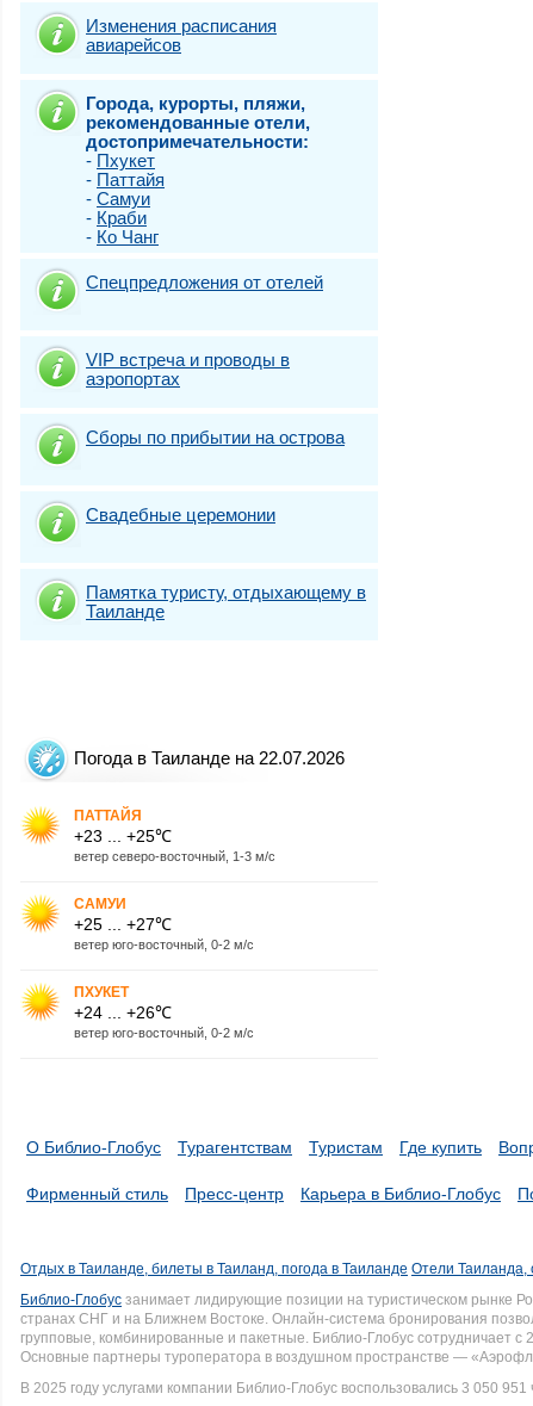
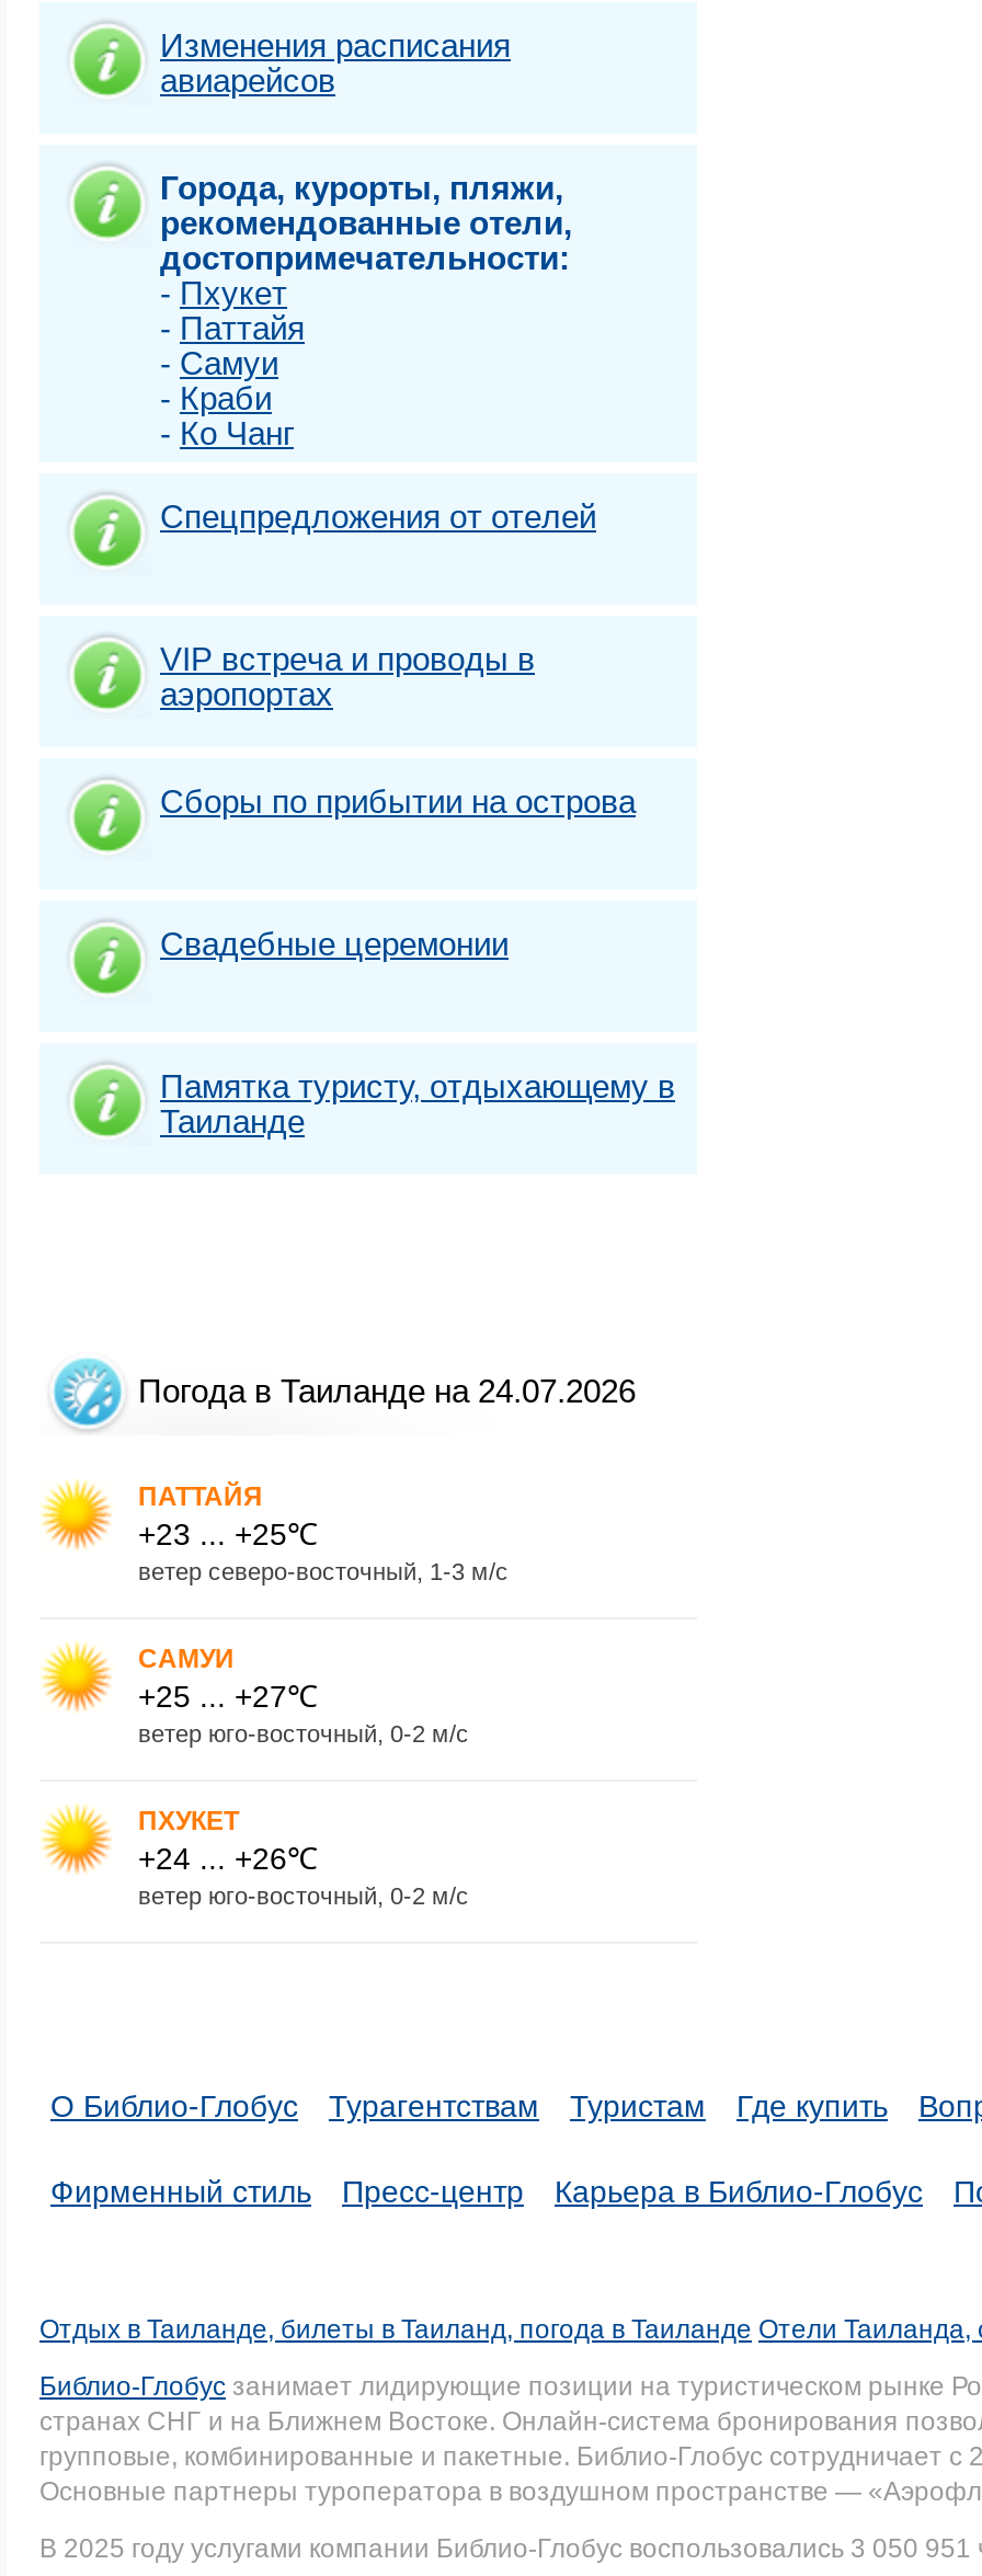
- Погода в Таиланде на 22.07.2026
+ Погода в Таиланде на 24.07.2026
